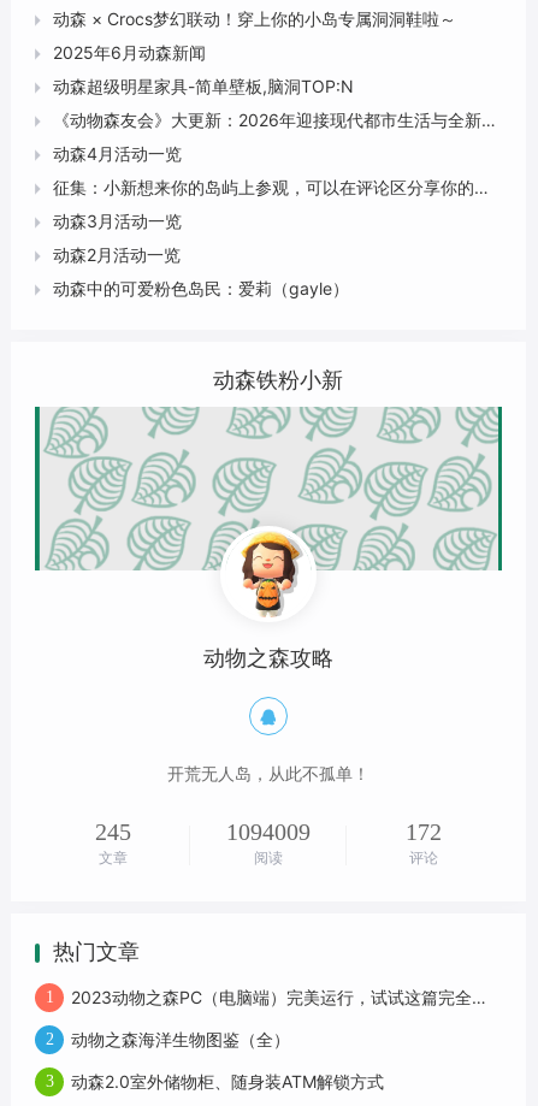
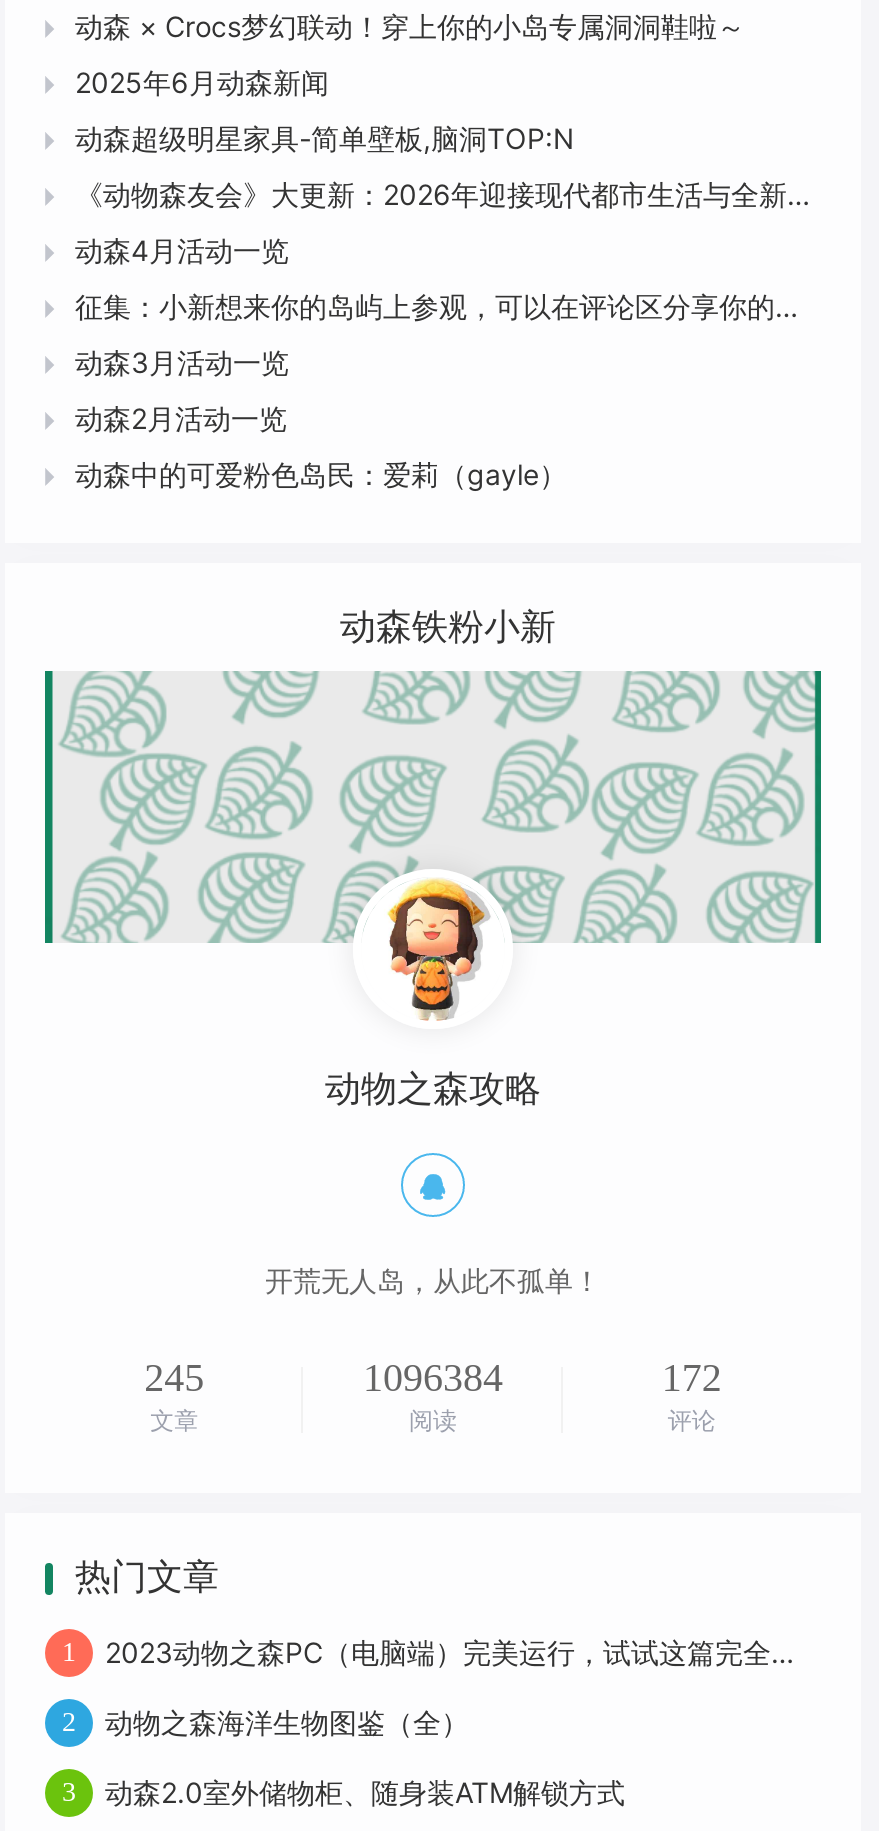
- 1094009
+ 1096384
